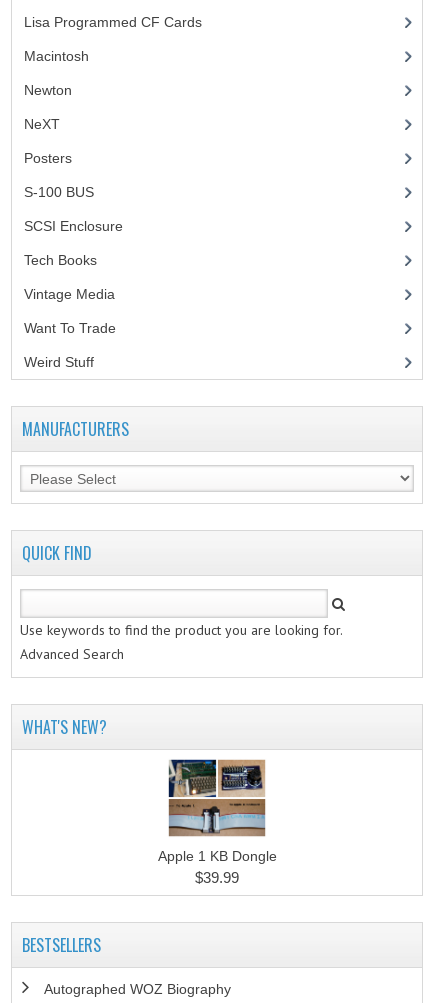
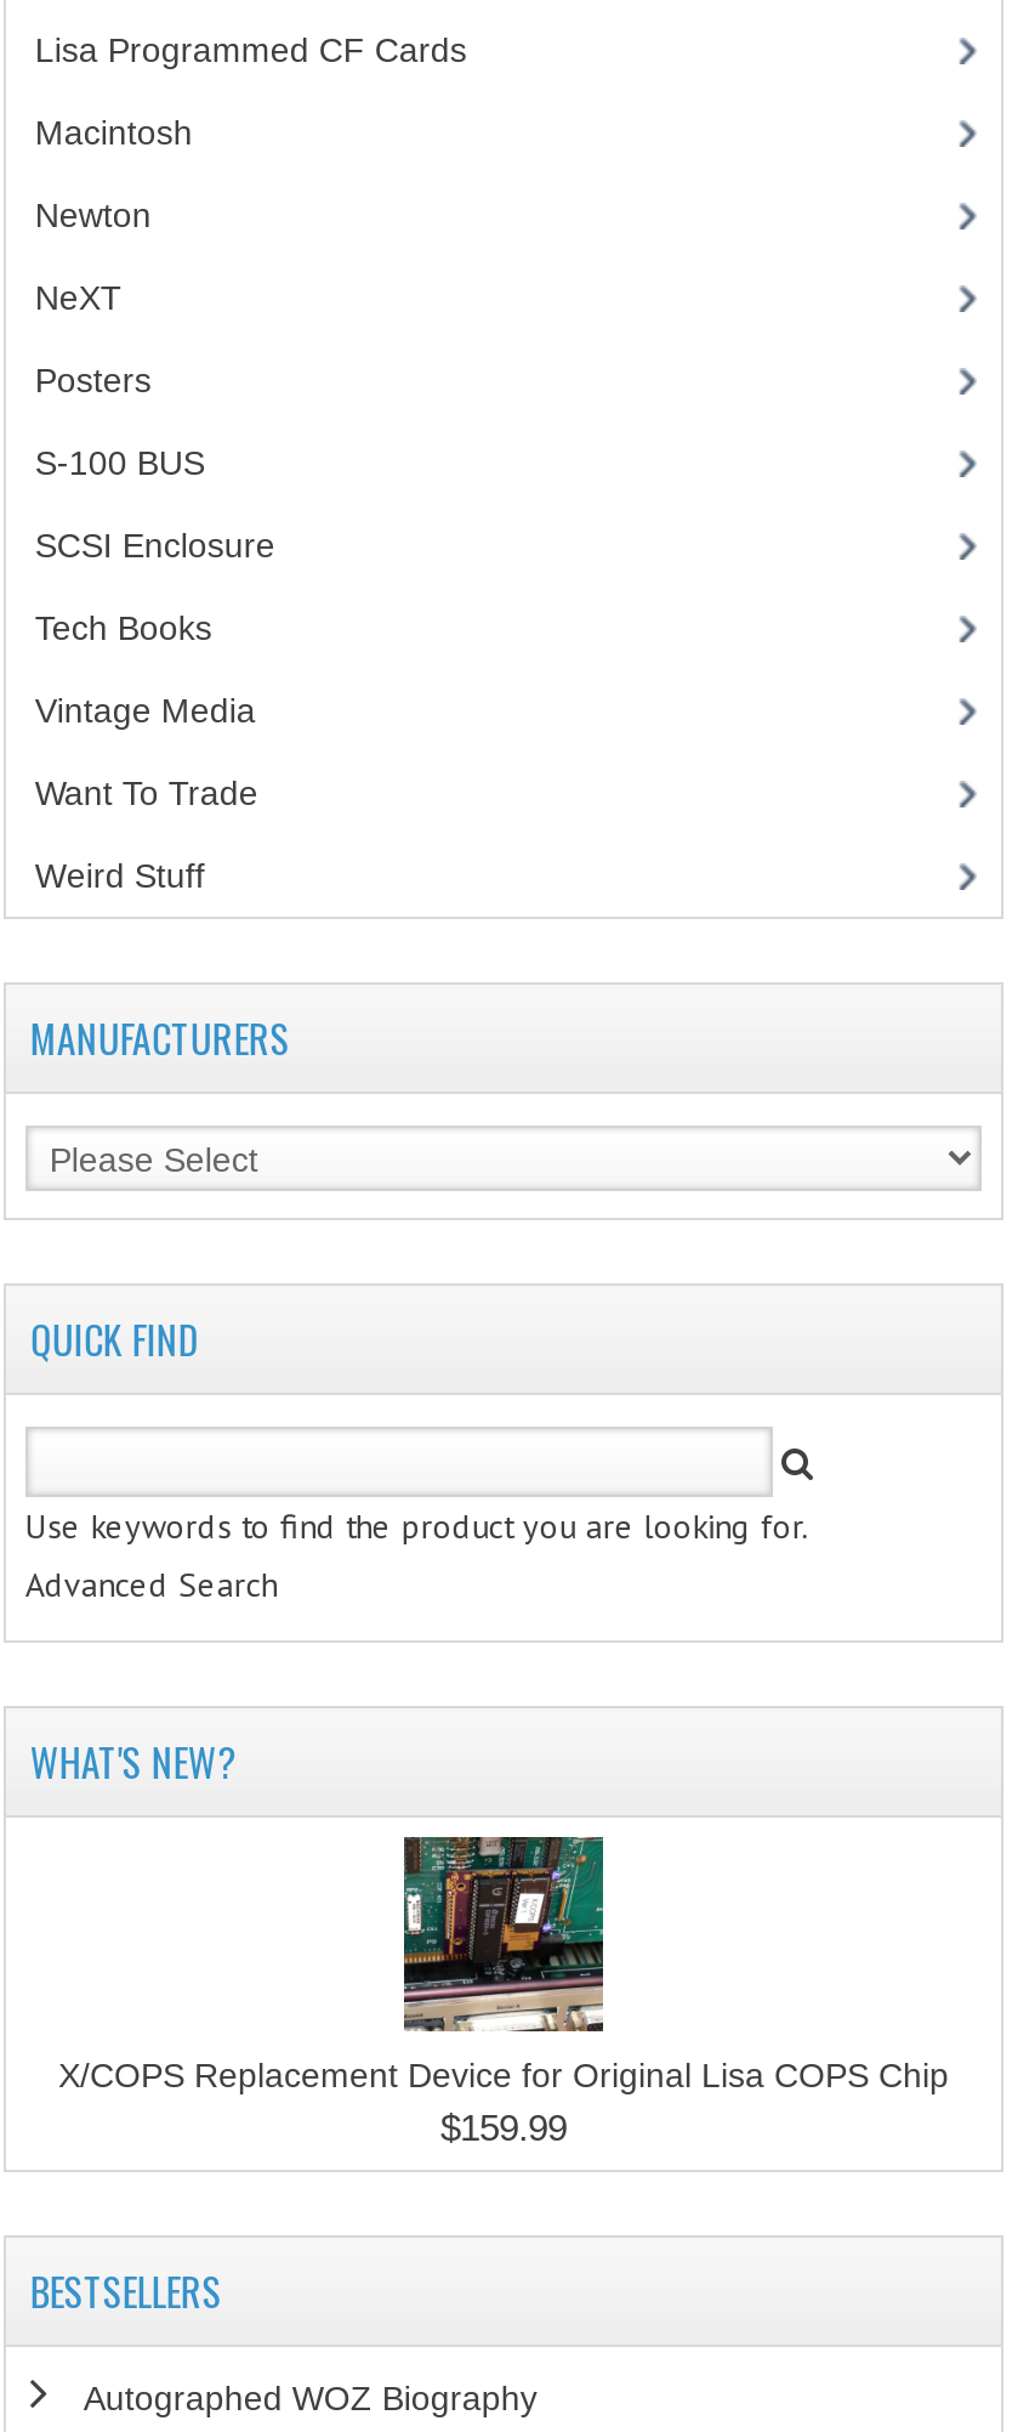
- [image]
- Apple 1 KB Dongle
- $39.99
+ [image]
+ X/COPS Replacement Device for Original Lisa COPS Chip
+ $159.99
